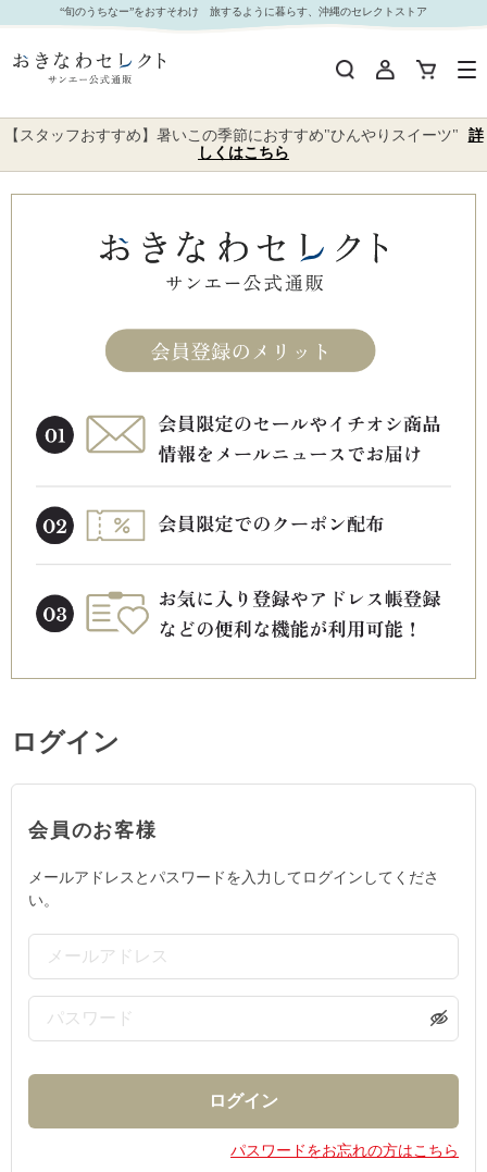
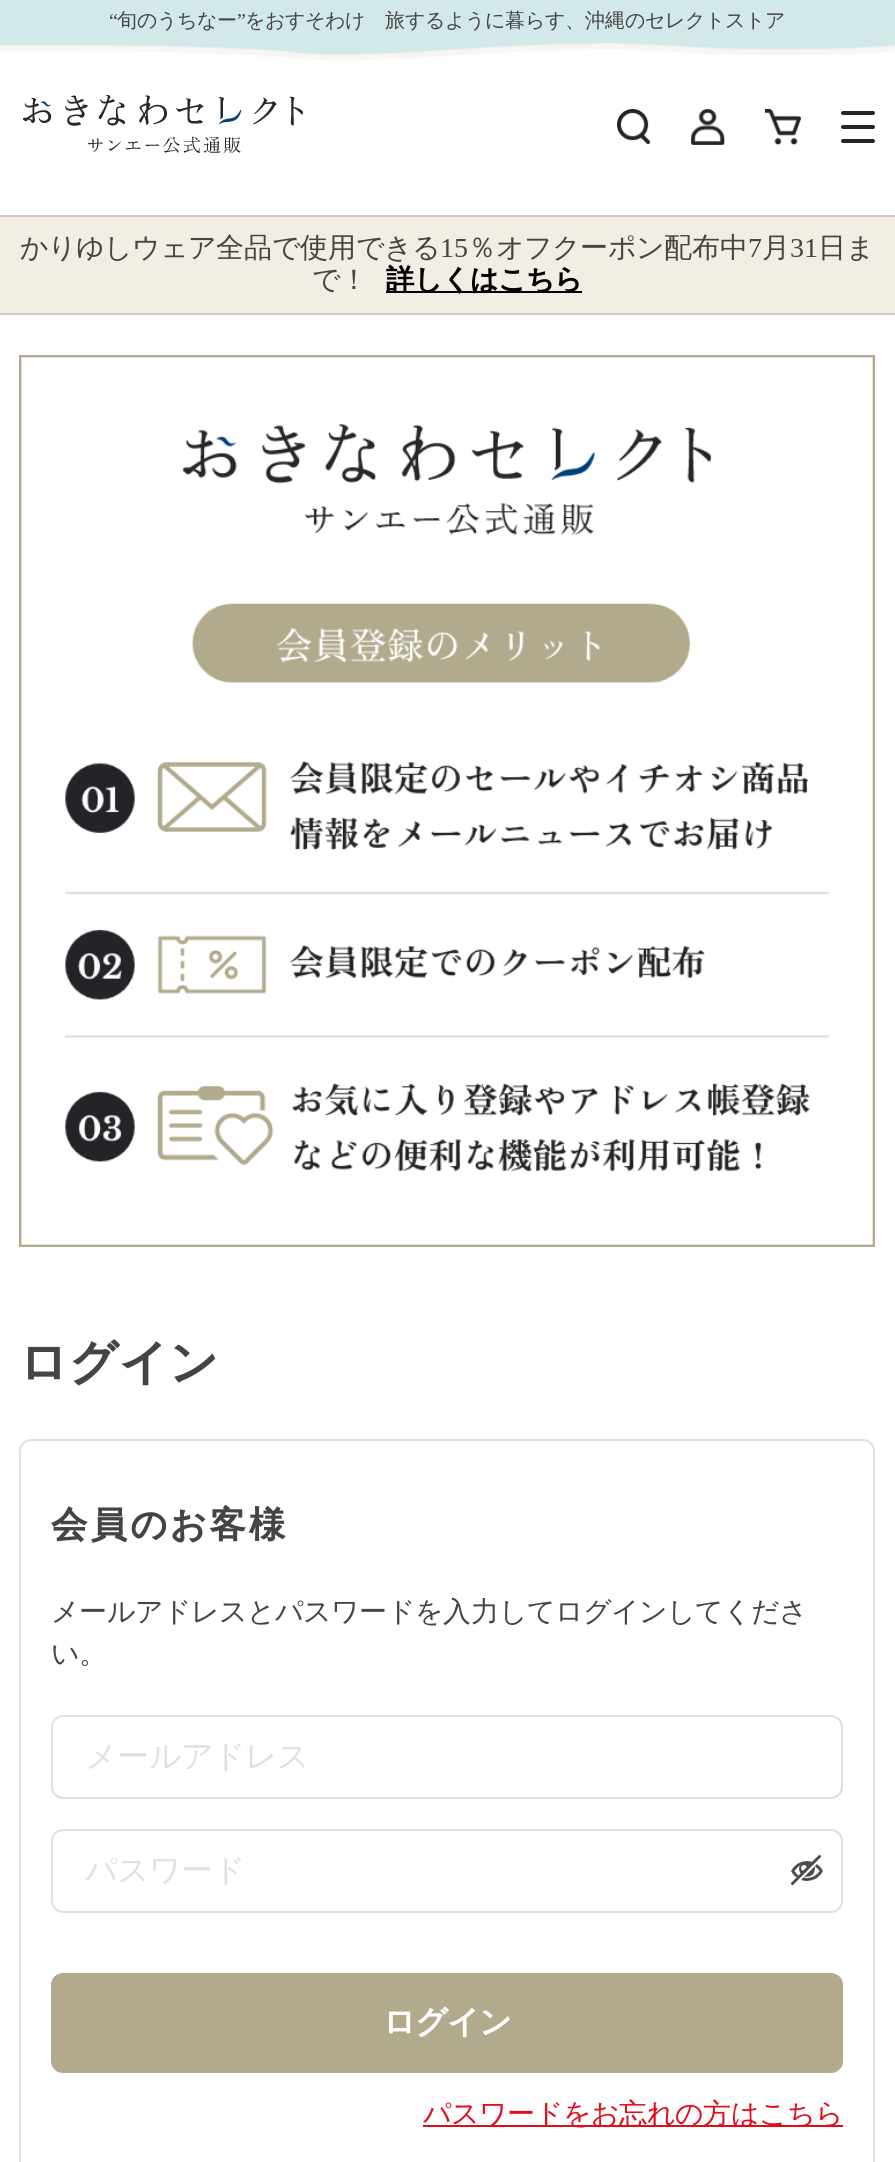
- 【スタッフおすすめ】暑いこの季節におすすめ"ひんやりスイーツ" 詳
- しくはこちら
+ かりゆしウェア全品で使用できる15％オフクーポン配布中7月31日ま
+ で！ 詳しくはこちら
